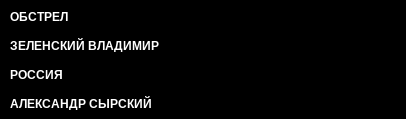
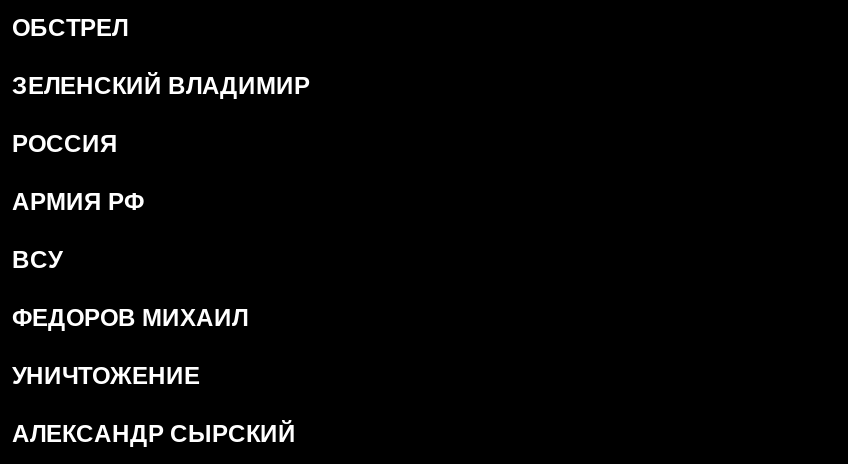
+ АРМИЯ РФ
+ ВСУ
+ ФЕДОРОВ МИХАИЛ
+ УНИЧТОЖЕНИЕ
